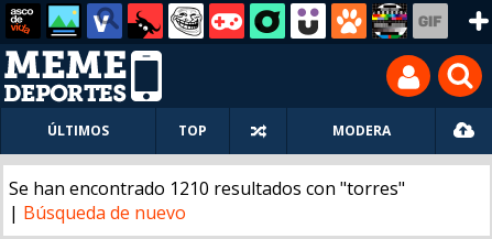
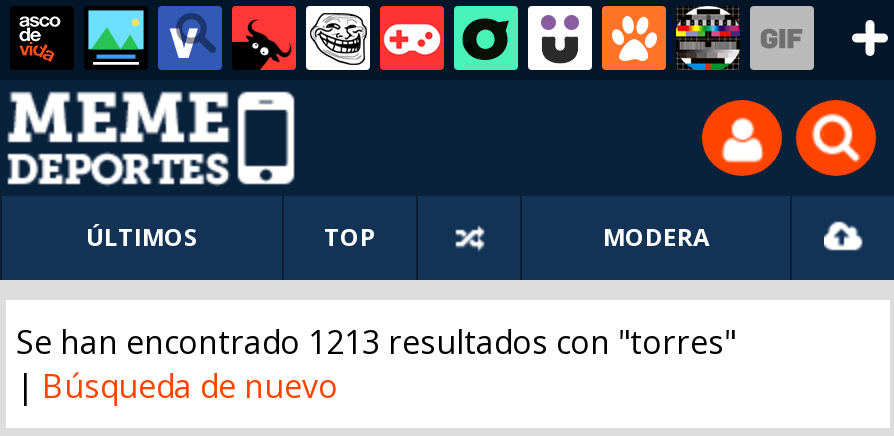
- Se han encontrado 1210 resultados con "torres"
+ Se han encontrado 1213 resultados con "torres"
